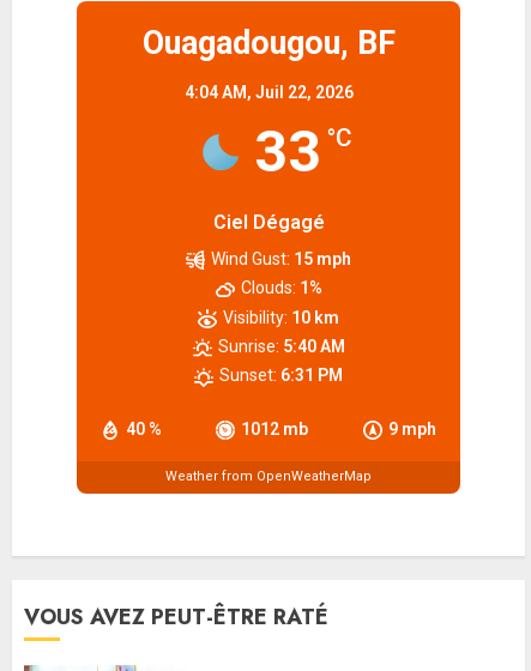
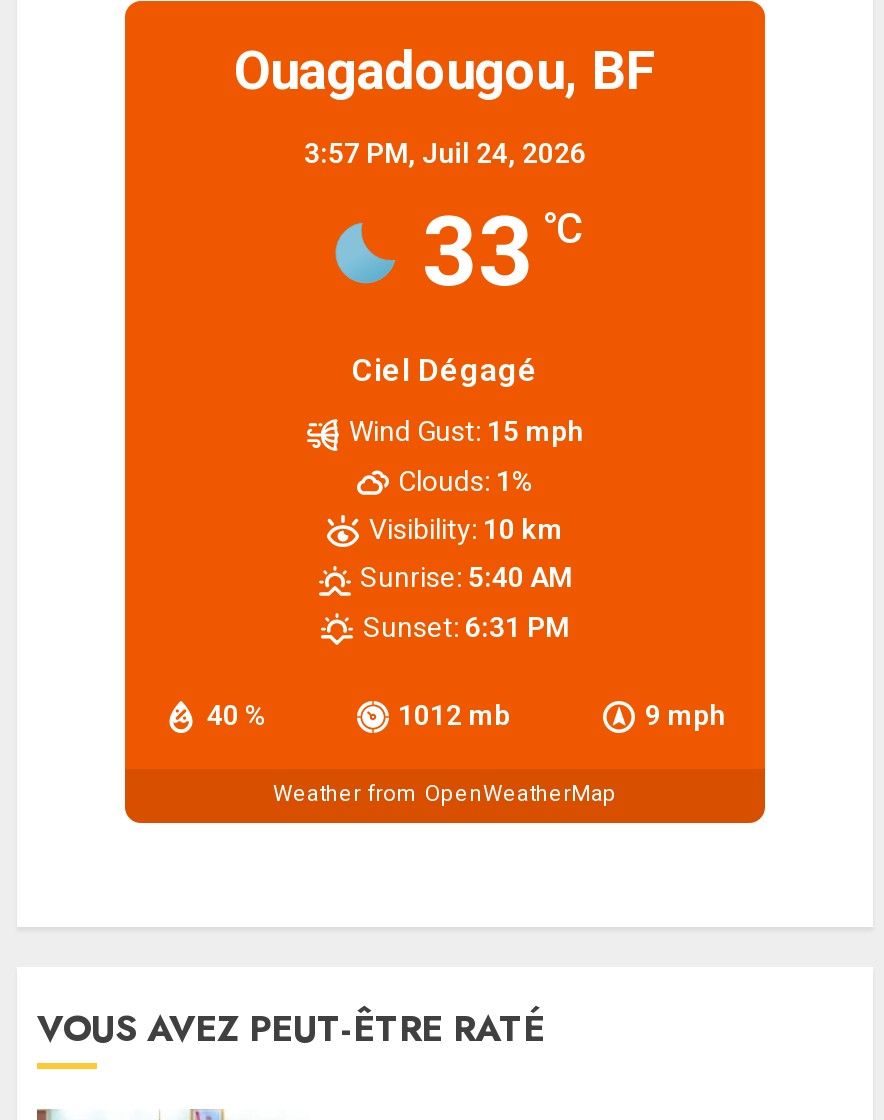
- 4:04 AM, Juil 22, 2026
+ 3:57 PM, Juil 24, 2026
